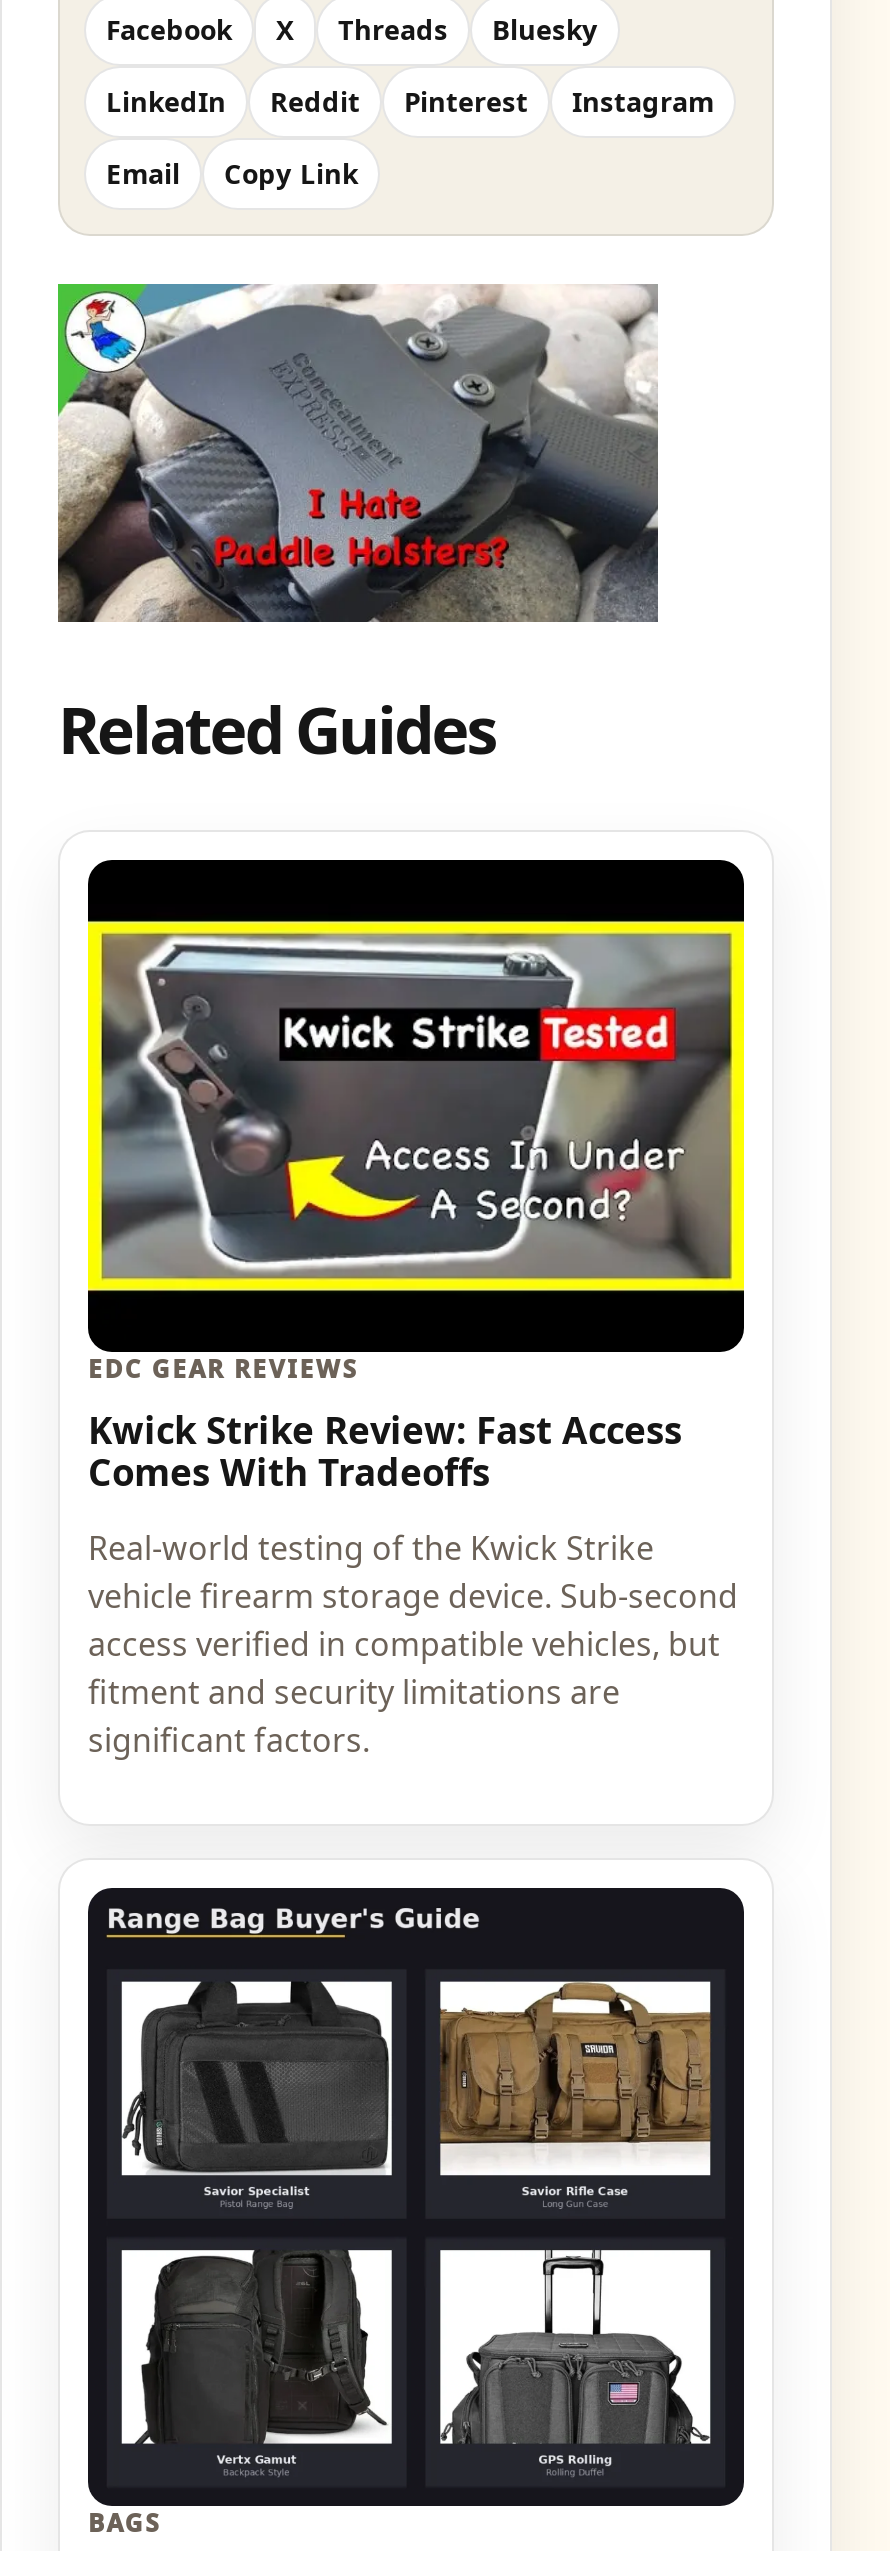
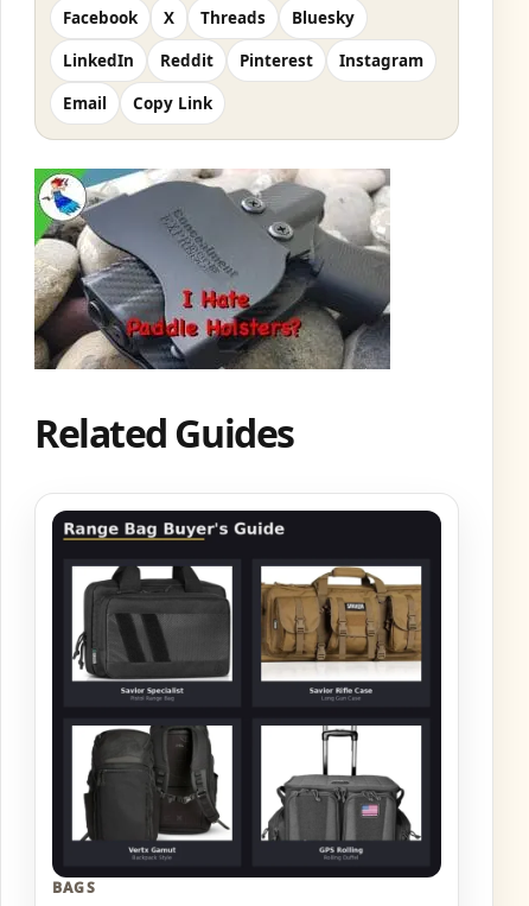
- [image]
- EDC GEAR REVIEWS
- Kwick Strike Review: Fast Access
- Comes With Tradeoffs
- Real-world testing of the Kwick Strike
- vehicle firearm storage device. Sub-second
- access verified in compatible vehicles, but
- fitment and security limitations are
- significant factors.
